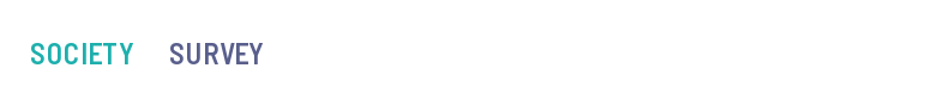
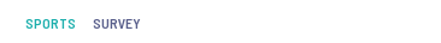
- SOCIETY
+ SPORTS
